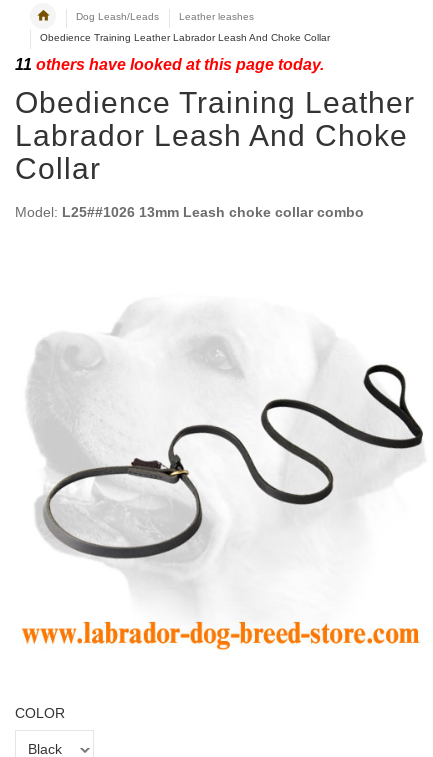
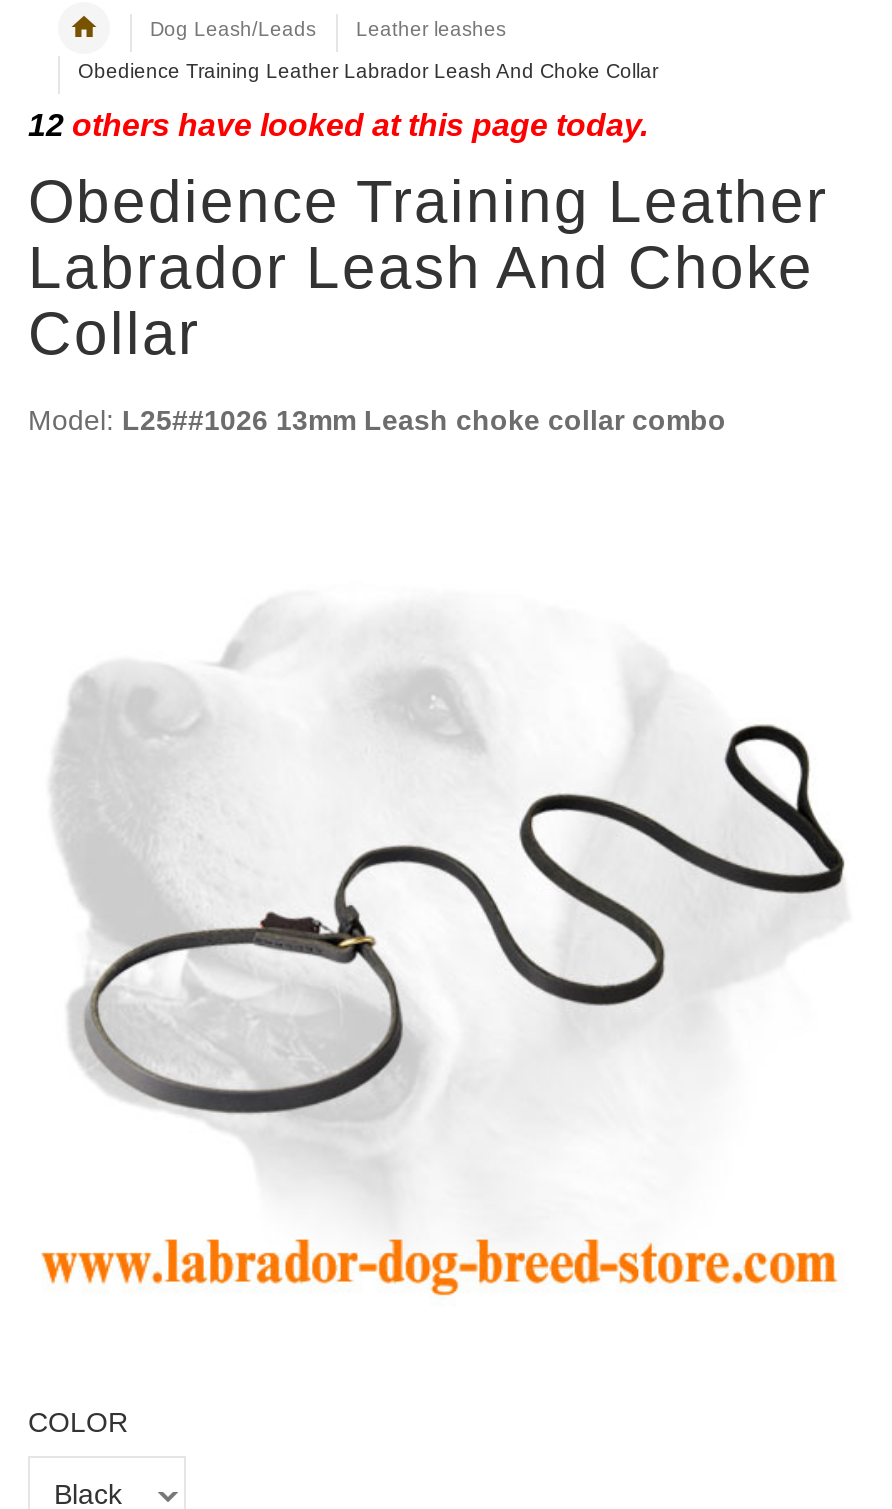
- 11 others have looked at this page today.
+ 12 others have looked at this page today.
